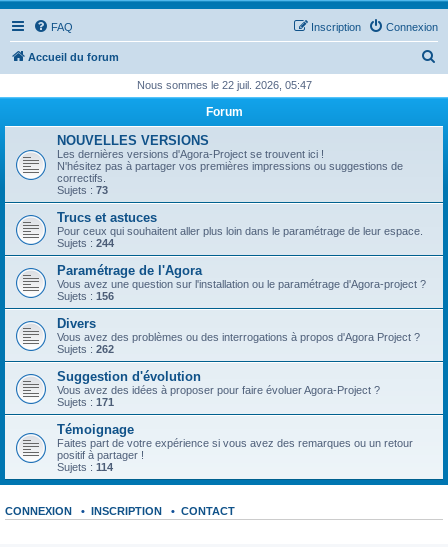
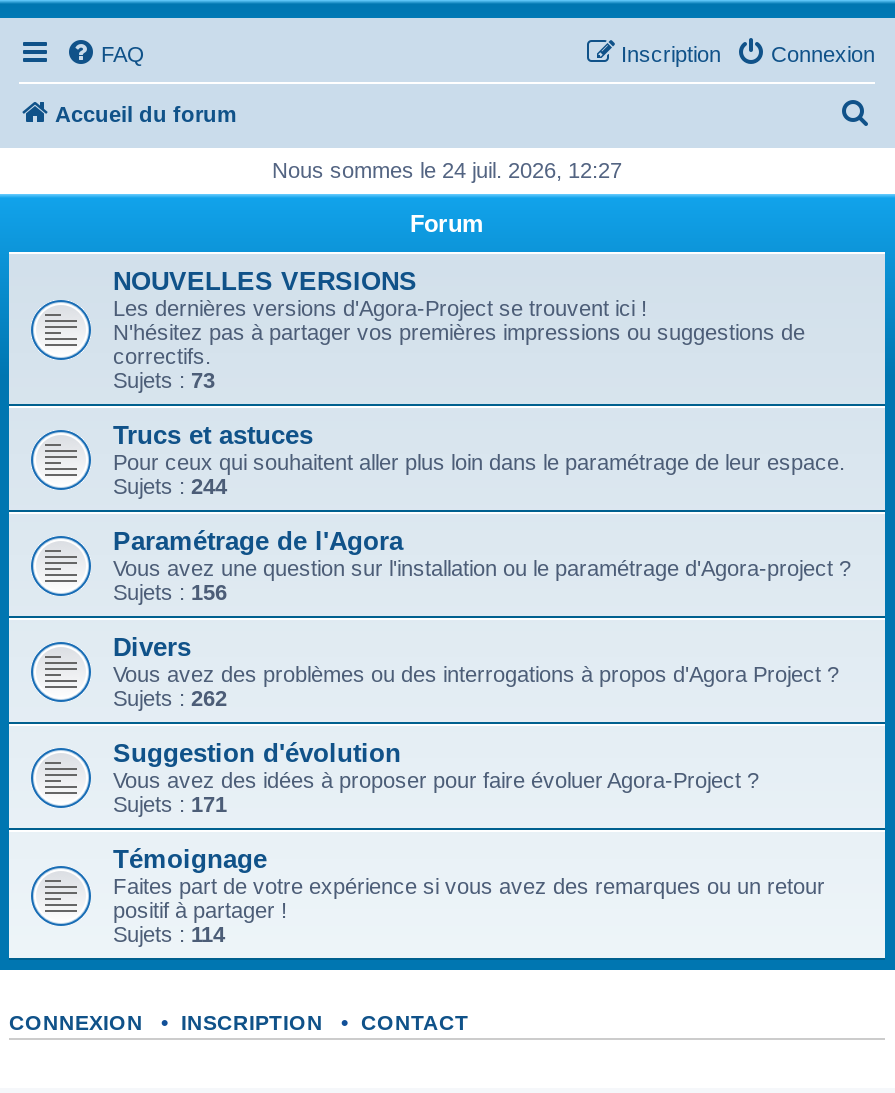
- Nous sommes le 22 juil. 2026, 05:47
+ Nous sommes le 24 juil. 2026, 12:27
